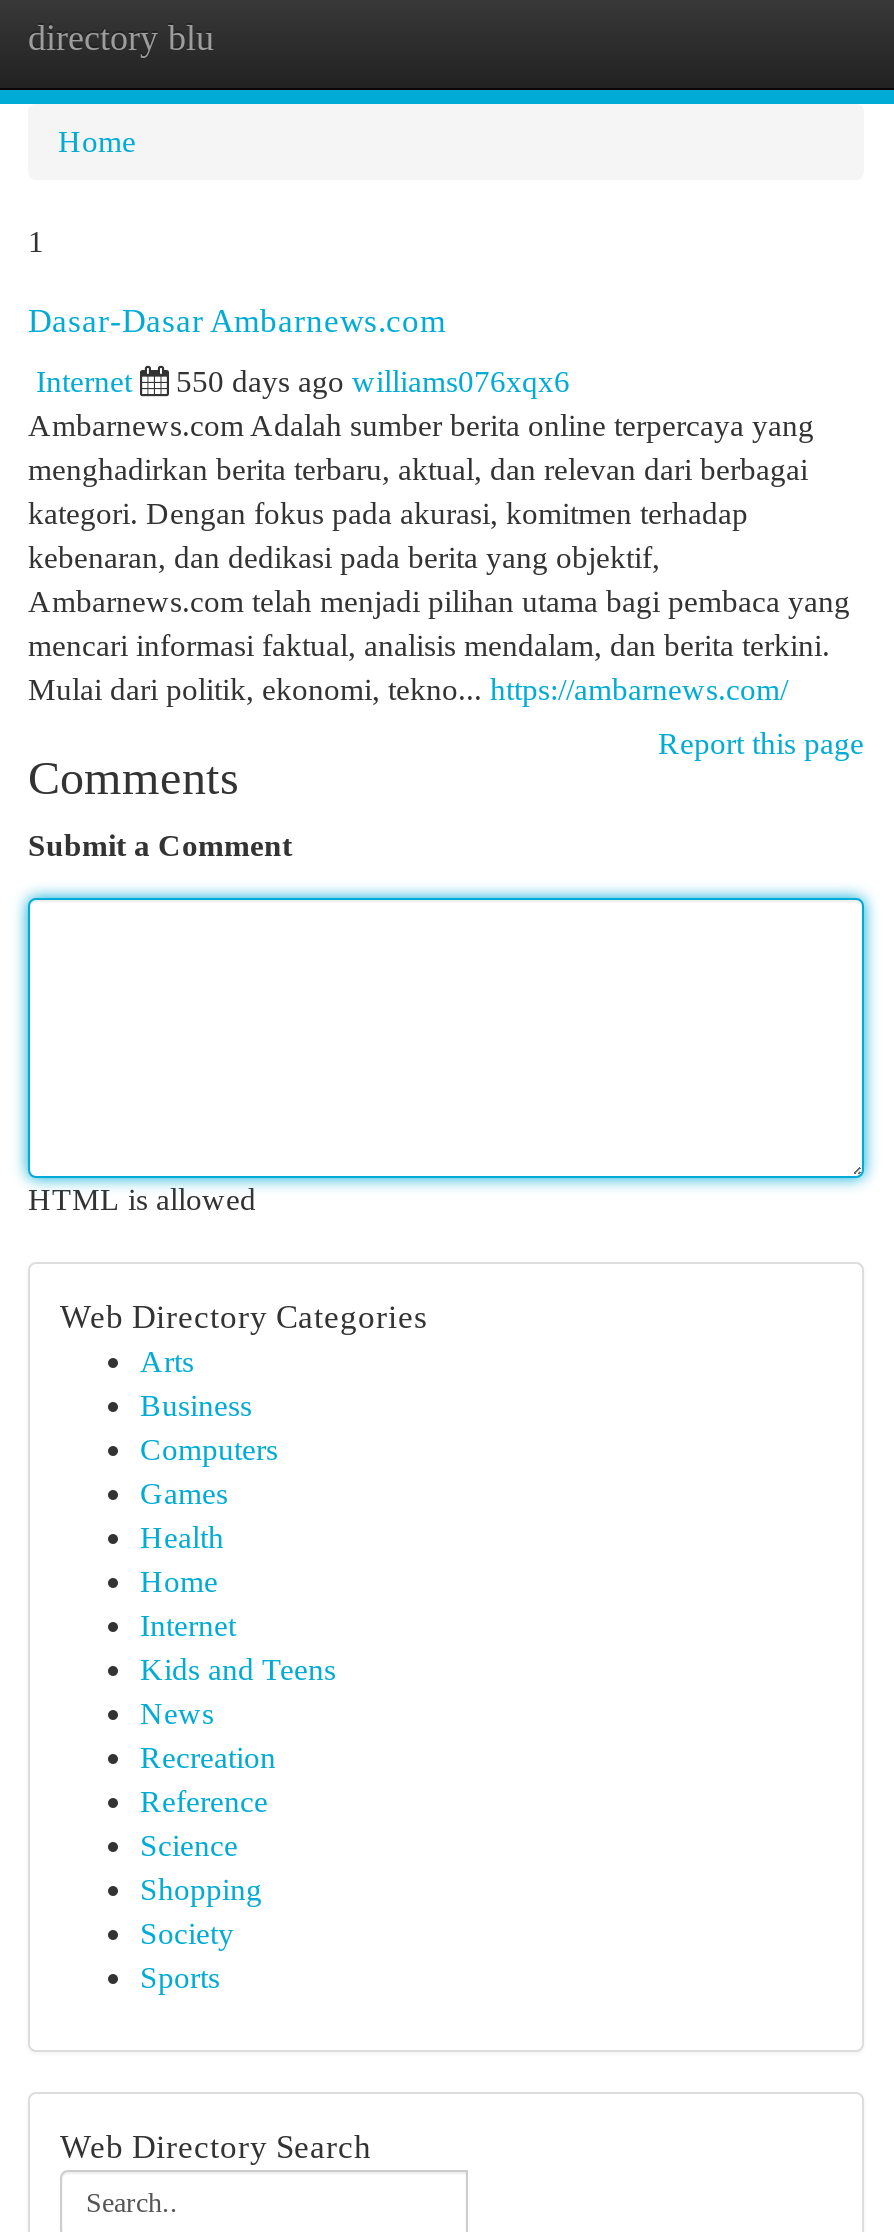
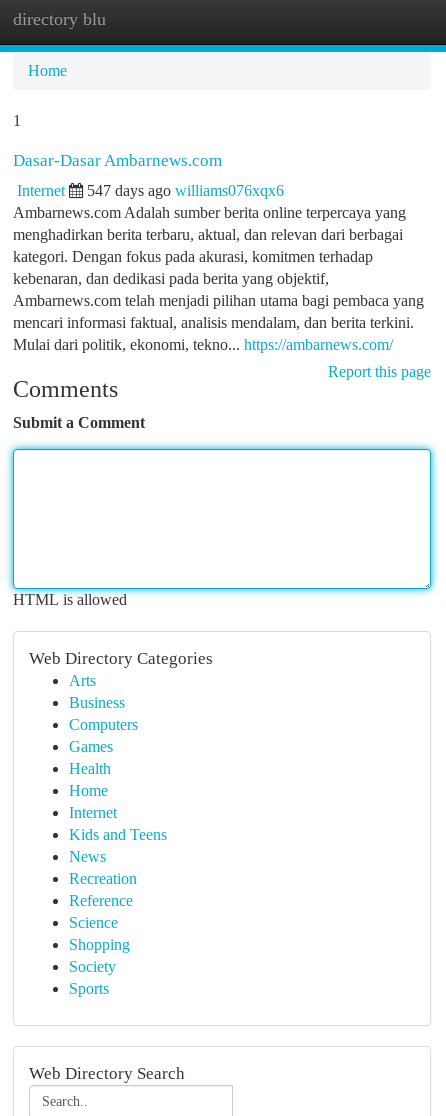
- 550 days ago williams076xqx6
+ 547 days ago williams076xqx6
